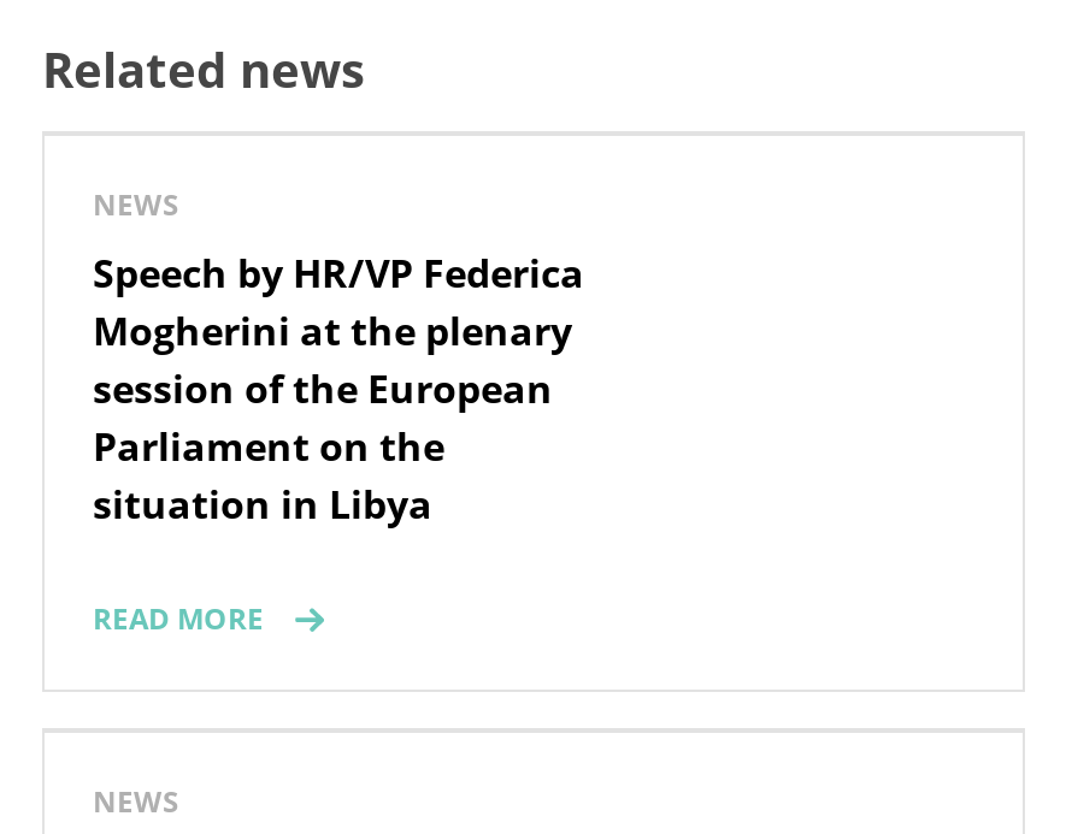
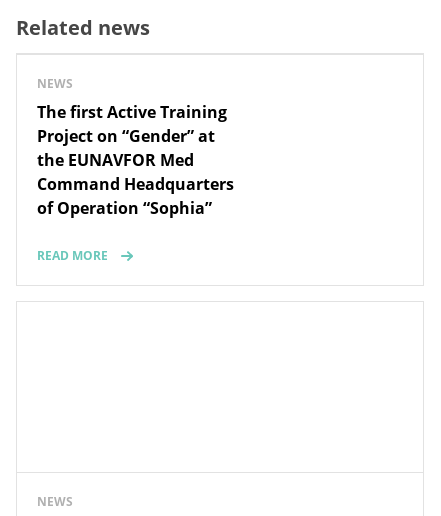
- Speech by HR/VP Federica
- Mogherini at the plenary
- session of the European
- Parliament on the
- situation in Libya
+ The first Active Training
+ Project on “Gender” at
+ the EUNAVFOR Med
+ Command Headquarters
+ of Operation “Sophia”
